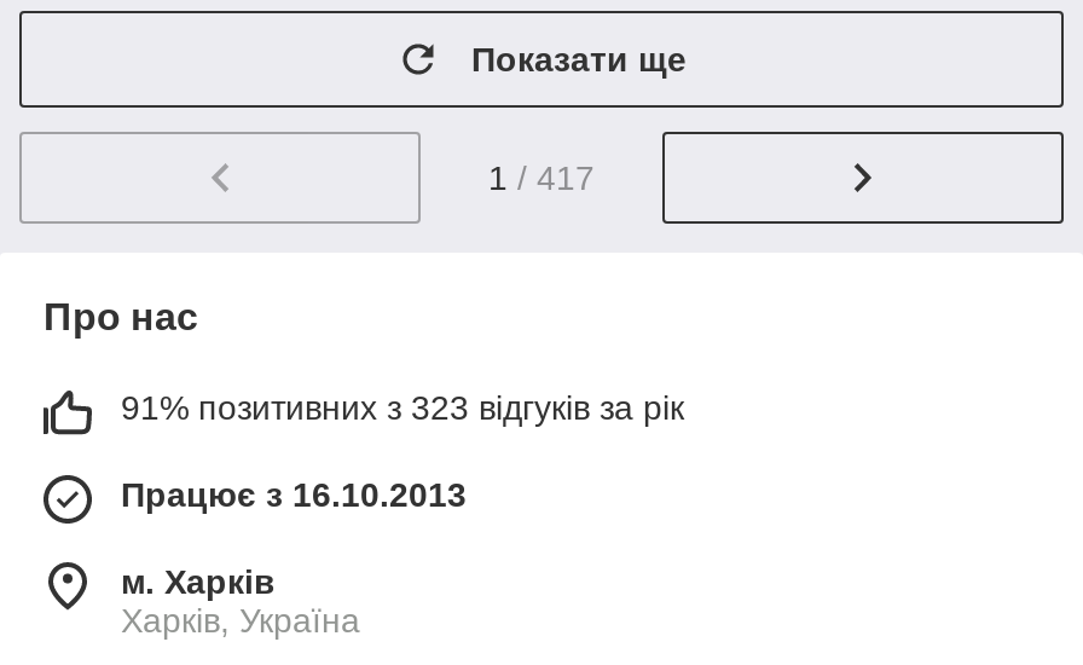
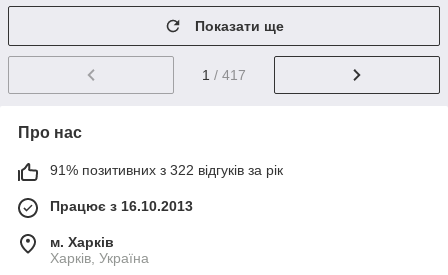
- 91% позитивних з 323 відгуків за рік
+ 91% позитивних з 322 відгуків за рік
